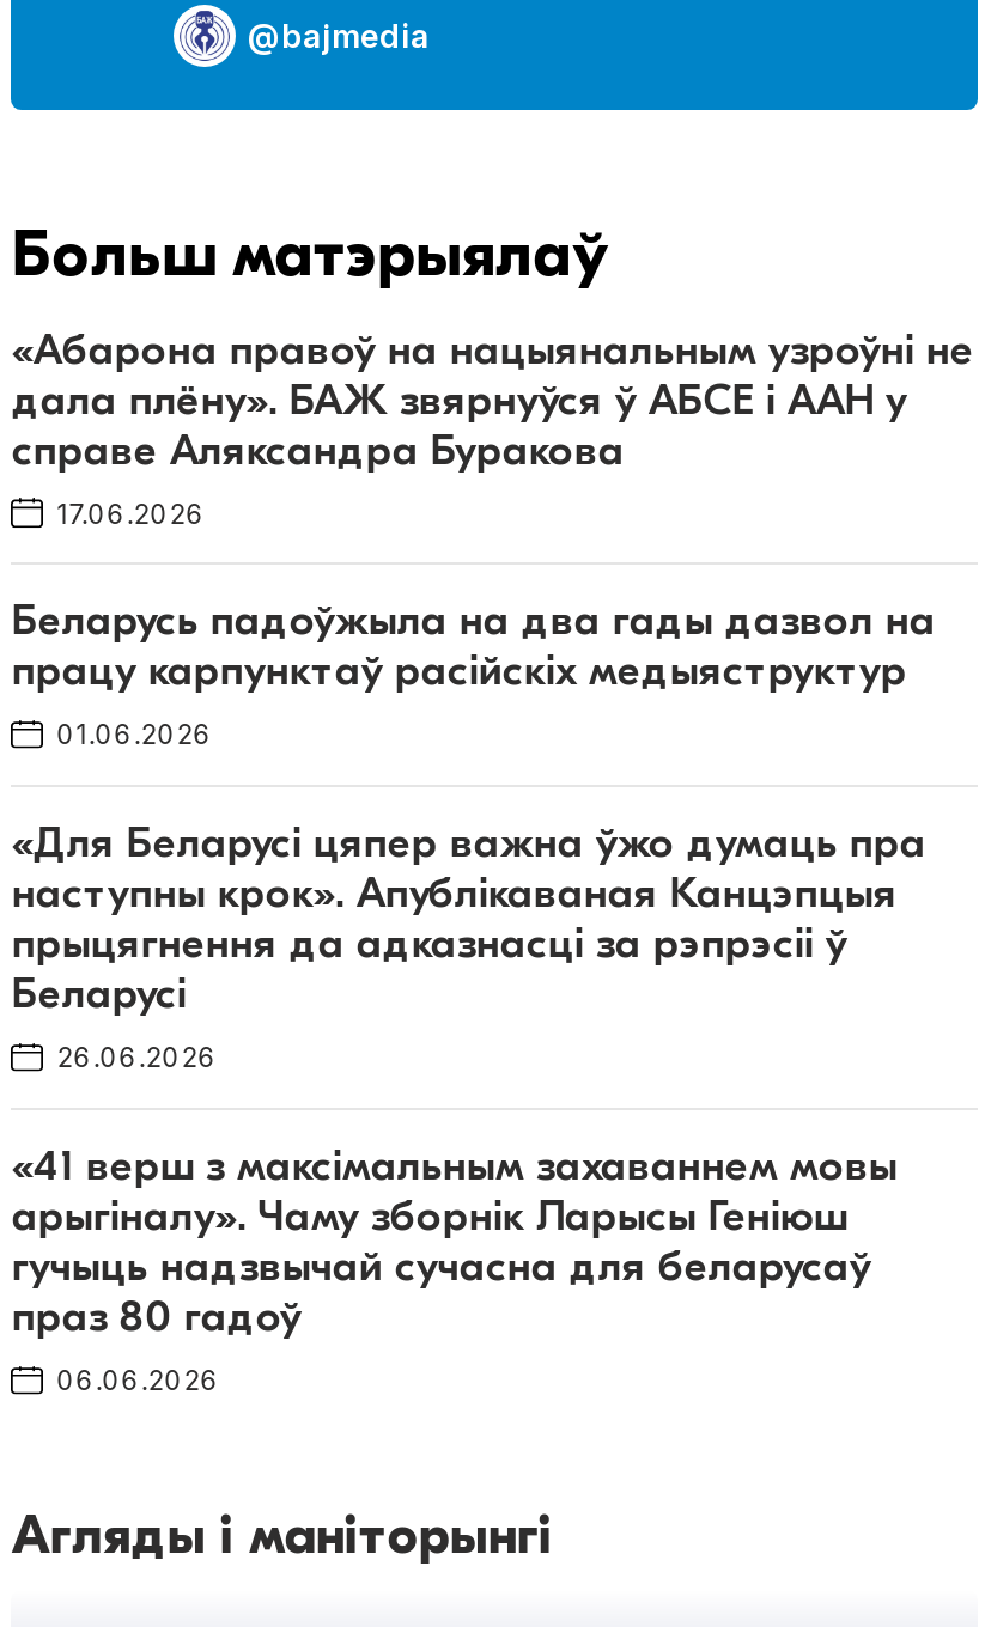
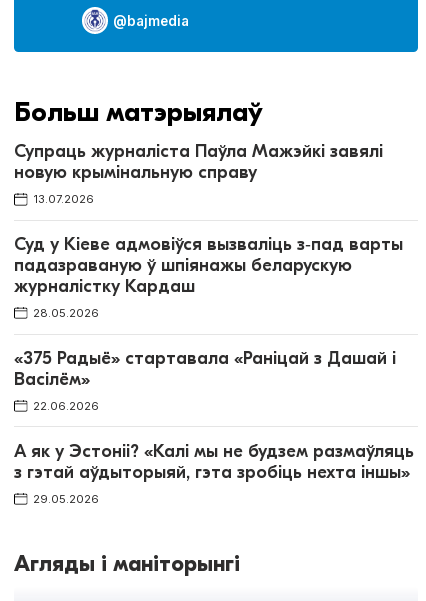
- «Абарона правоў на нацыянальным узроўні не
- дала плёну». БАЖ звярнуўся ў АБСЕ і ААН у
- справе Аляксандра Буракова
- 17.06.2026
+ Супраць журналіста Паўла Мажэйкі завялі
+ новую крымінальную справу
+ 13.07.2026

- Беларусь падоўжыла на два гады дазвол на
- працу карпунктаў расійскіх медыяструктур
- 01.06.2026
+ Суд у Кіеве адмовіўся вызваліць з‑пад варты
+ падазраваную ў шпіянажы беларускую
+ журналістку Кардаш
+ 28.05.2026

- «Для Беларусі цяпер важна ўжо думаць пра
- наступны крок». Апублікаваная Канцэпцыя
- прыцягнення да адказнасці за рэпрэсіі ў
- Беларусі
- 26.06.2026
+ «375 Радыё» стартавала «Раніцай з Дашай і
+ Васілём»
+ 22.06.2026

- «41 верш з максімальным захаваннем мовы
- арыгіналу». Чаму зборнік Ларысы Геніюш
- гучыць надзвычай сучасна для беларусаў
- праз 80 гадоў
- 06.06.2026
+ А як у Эстоніі? «Калі мы не будзем размаўляць
+ з гэтай аўдыторыяй, гэта зробіць нехта іншы»
+ 29.05.2026
